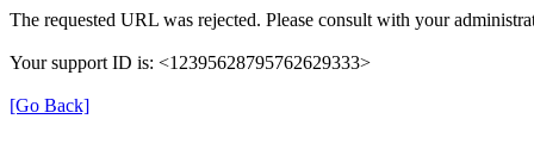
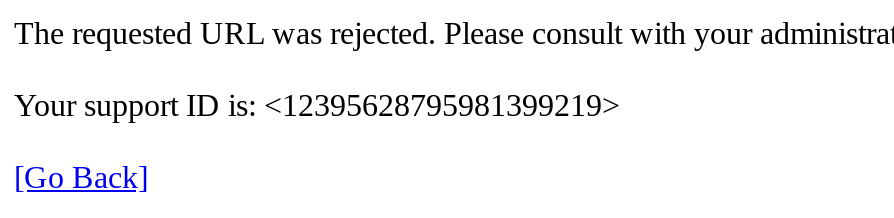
- Your support ID is: <12395628795762629333>
+ Your support ID is: <12395628795981399219>
